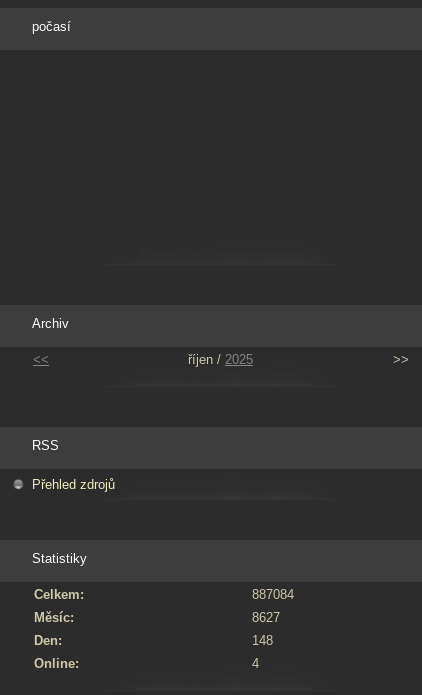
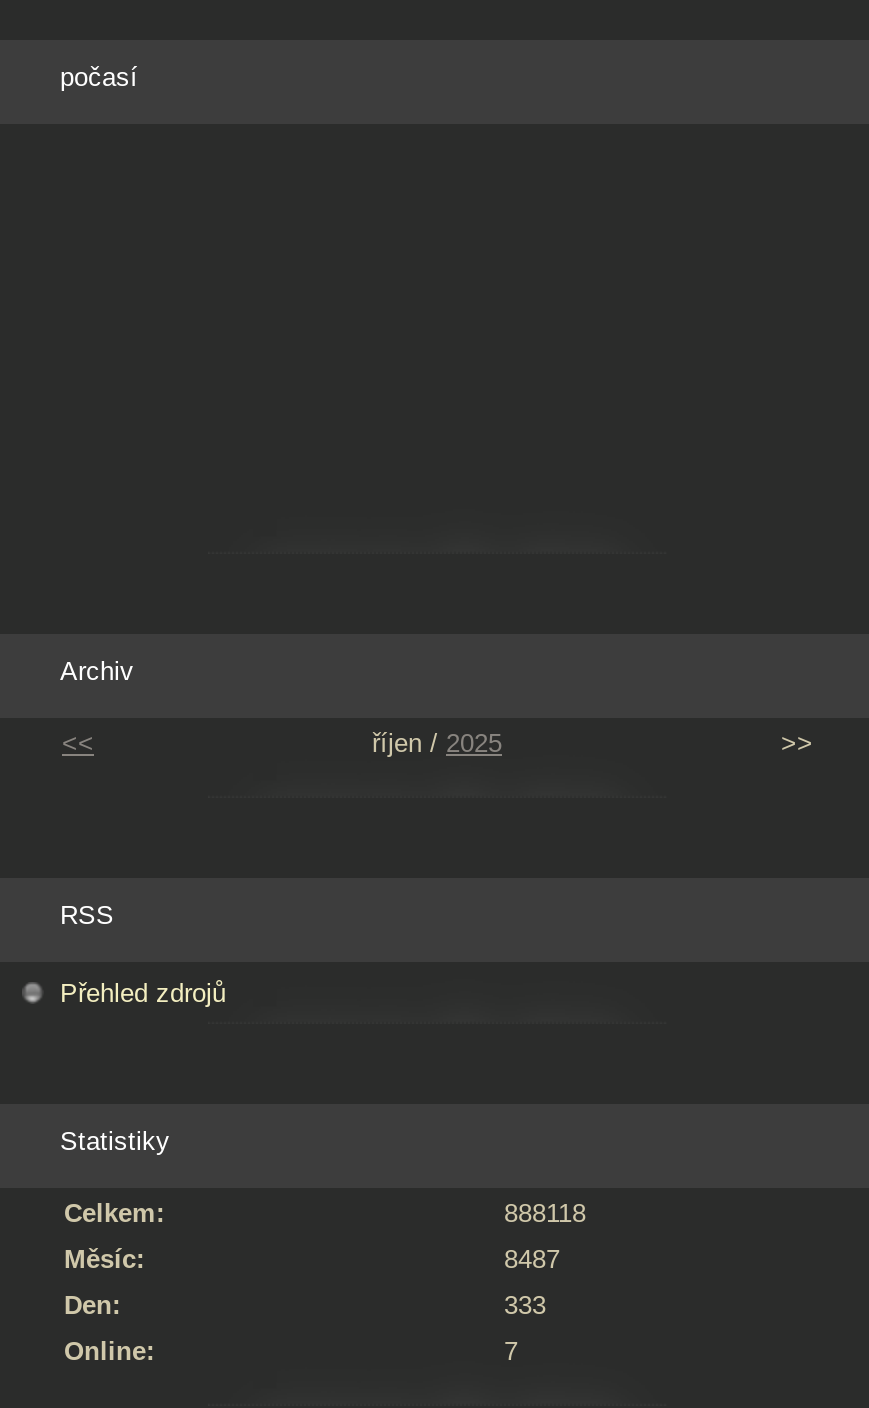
- 887084
+ 888118

- 8627
+ 8487

- 148
+ 333

- 4
+ 7
